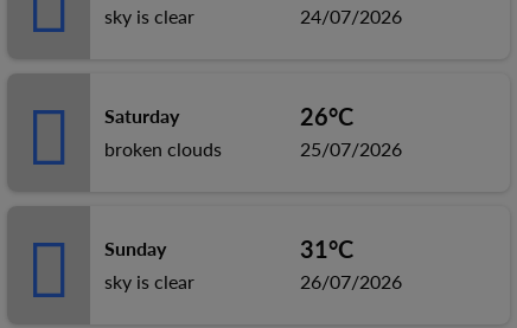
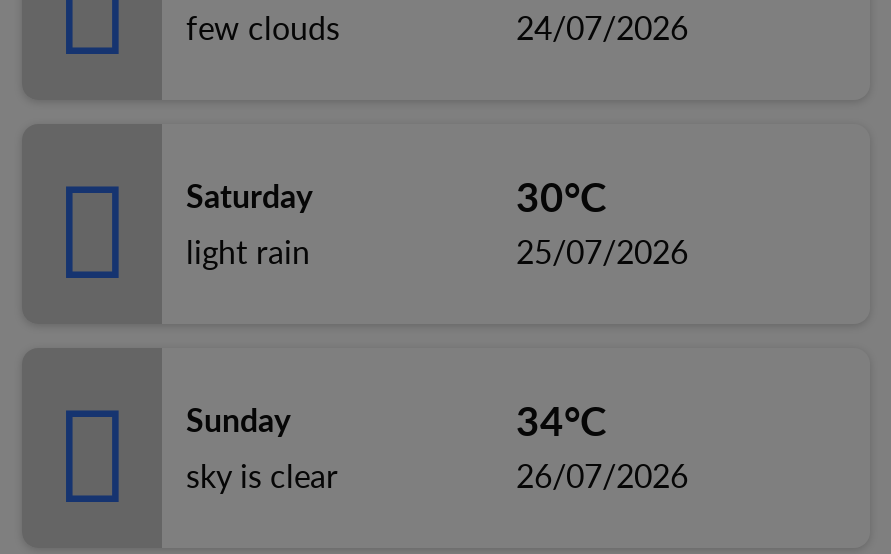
- sky is clear
+ few clouds

- 26°C
+ 30°C

- broken clouds
+ light rain

- 31°C
+ 34°C
